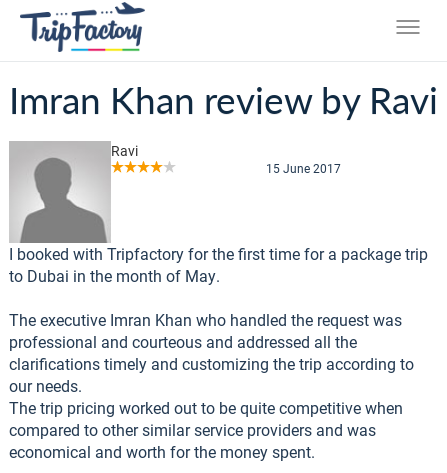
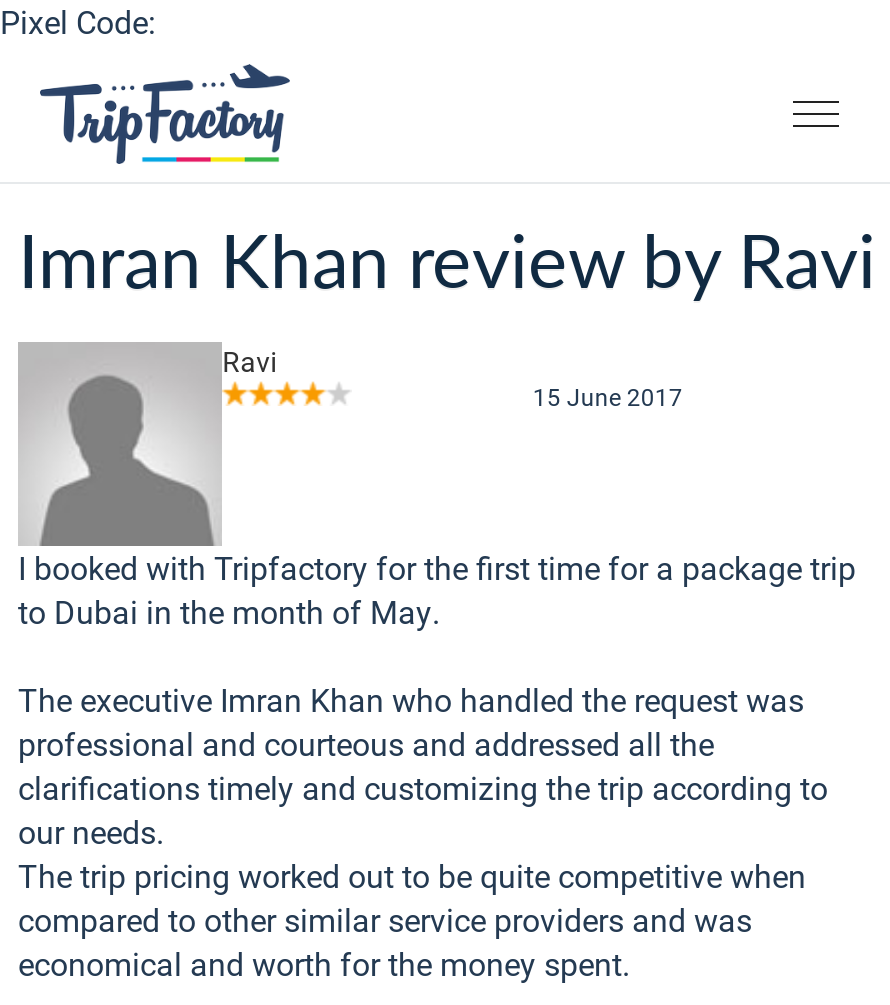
+ Pixel Code:
